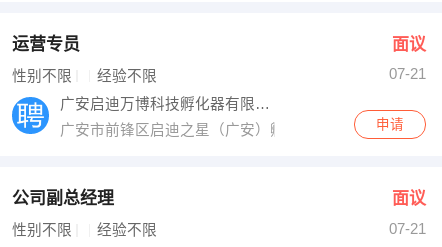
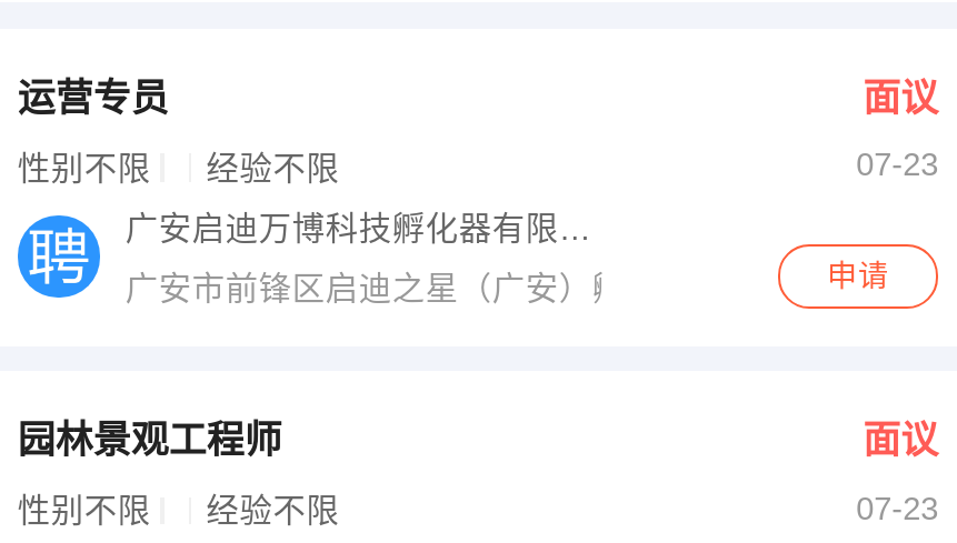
- 07-21
+ 07-23

- 公司副总经理
+ 园林景观工程师

- 07-21
+ 07-23
